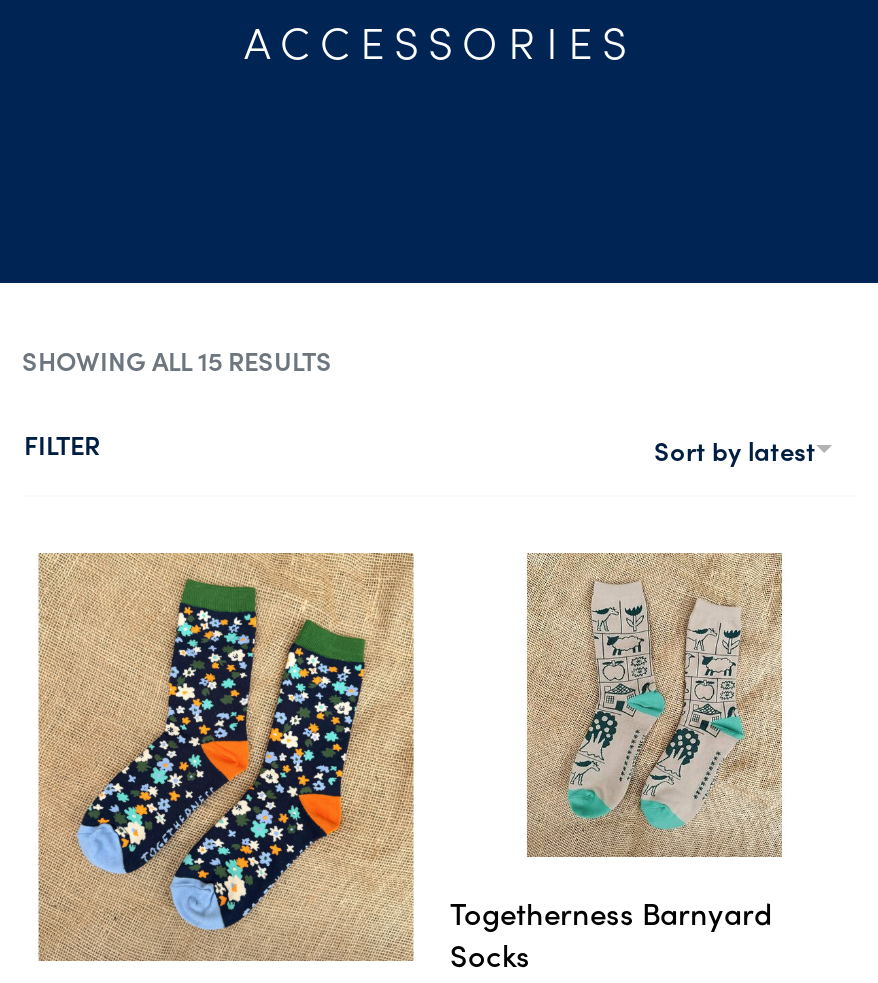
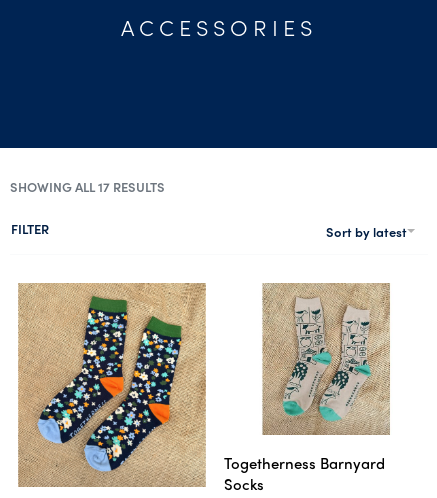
- SHOWING ALL 15 RESULTS
+ SHOWING ALL 17 RESULTS
